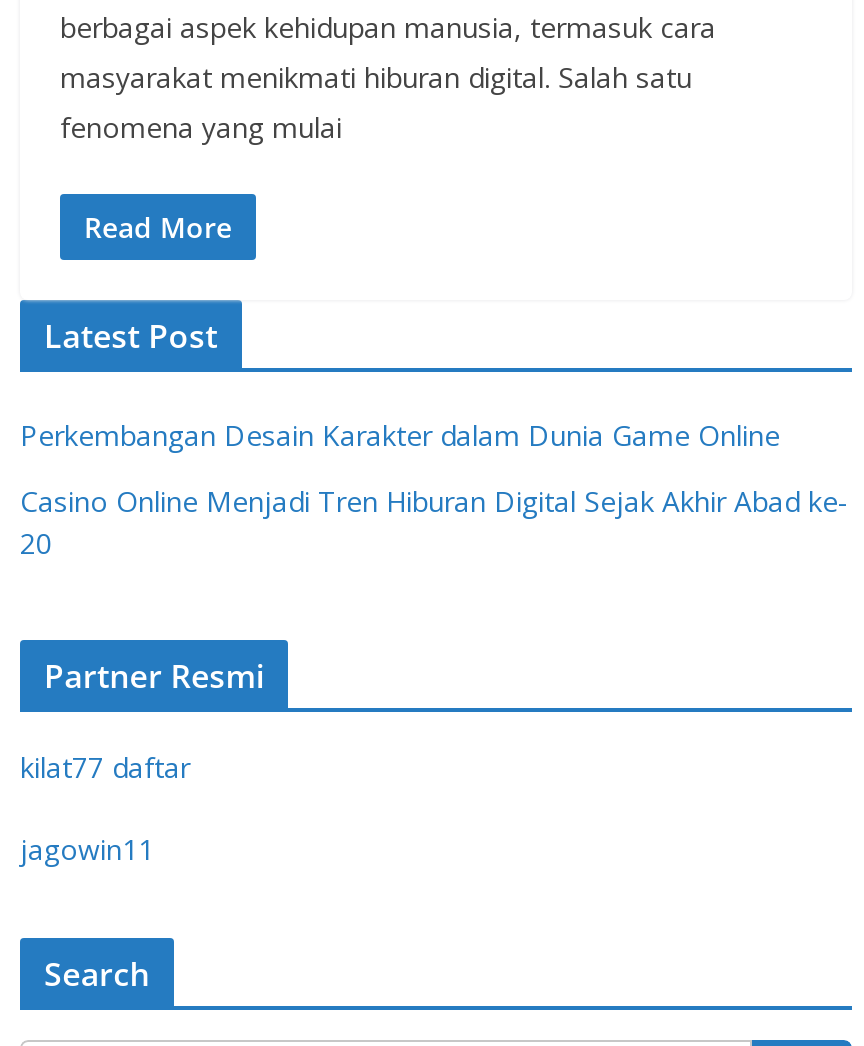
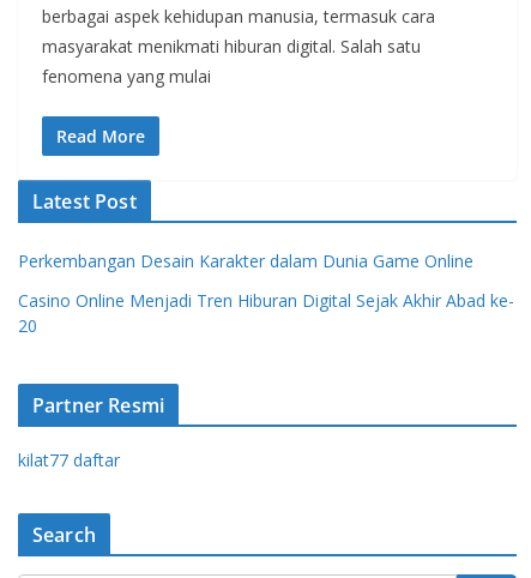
- jagowin11
